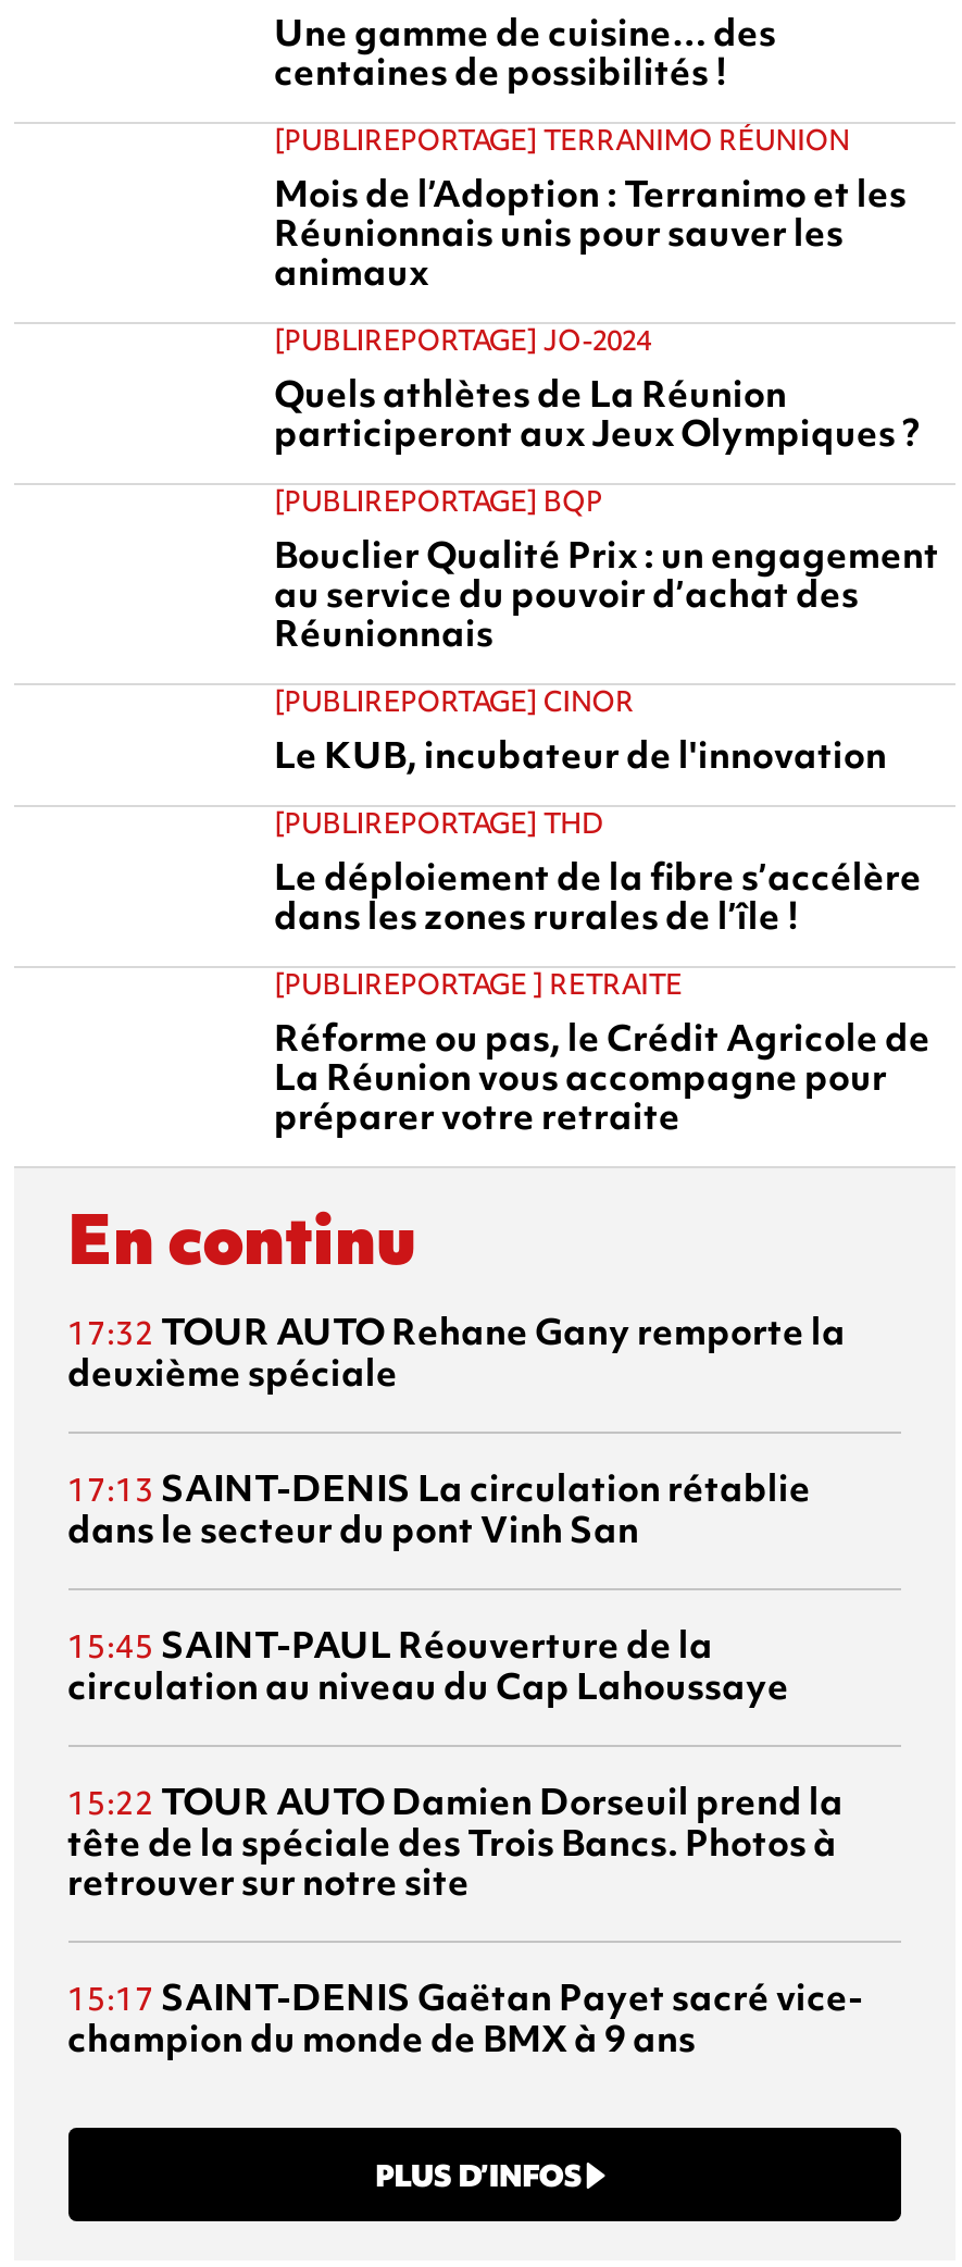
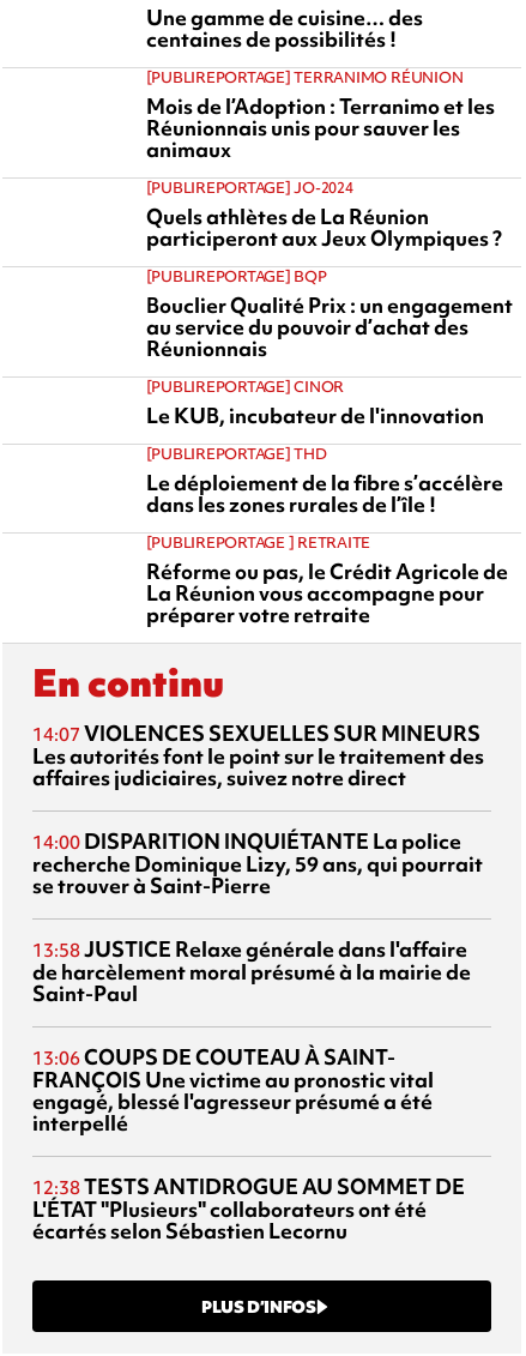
- 17:32 TOUR AUTO Rehane Gany remporte la
- deuxième spéciale
+ 14:07 VIOLENCES SEXUELLES SUR MINEURS
+ Les autorités font le point sur le traitement des
+ affaires judiciaires, suivez notre direct

- 17:13 SAINT-DENIS La circulation rétablie
- dans le secteur du pont Vinh San
+ 14:00 DISPARITION INQUIÉTANTE La police
+ recherche Dominique Lizy, 59 ans, qui pourrait
+ se trouver à Saint-Pierre

- 15:45 SAINT-PAUL Réouverture de la
- circulation au niveau du Cap Lahoussaye
+ 13:58 JUSTICE Relaxe générale dans l'affaire
+ de harcèlement moral présumé à la mairie de
+ Saint-Paul

- 15:22 TOUR AUTO Damien Dorseuil prend la
- tête de la spéciale des Trois Bancs. Photos à
- retrouver sur notre site
+ 13:06 COUPS DE COUTEAU À SAINT-
+ FRANÇOIS Une victime au pronostic vital
+ engagé, blessé l'agresseur présumé a été
+ interpellé

- 15:17 SAINT-DENIS Gaëtan Payet sacré vice-
- champion du monde de BMX à 9 ans
+ 12:38 TESTS ANTIDROGUE AU SOMMET DE
+ L'ÉTAT "Plusieurs" collaborateurs ont été
+ écartés selon Sébastien Lecornu
